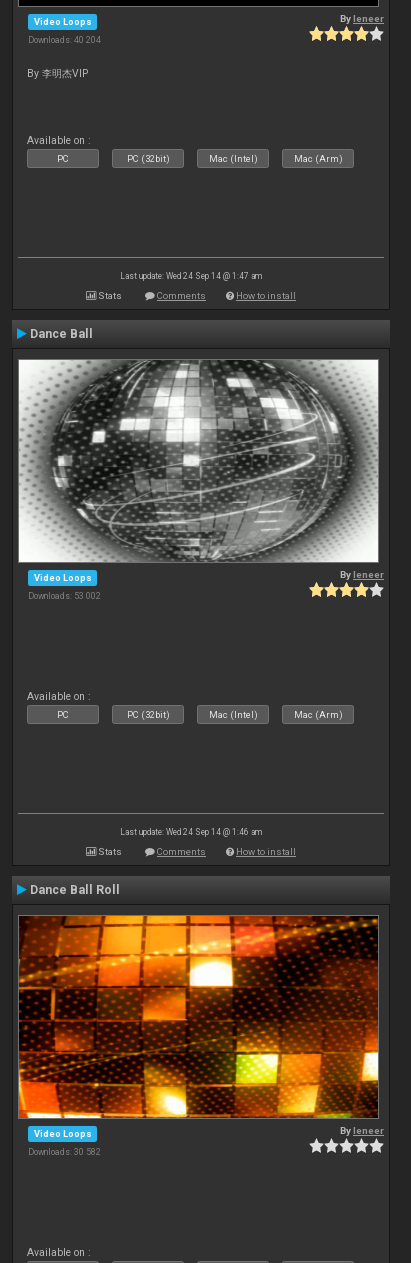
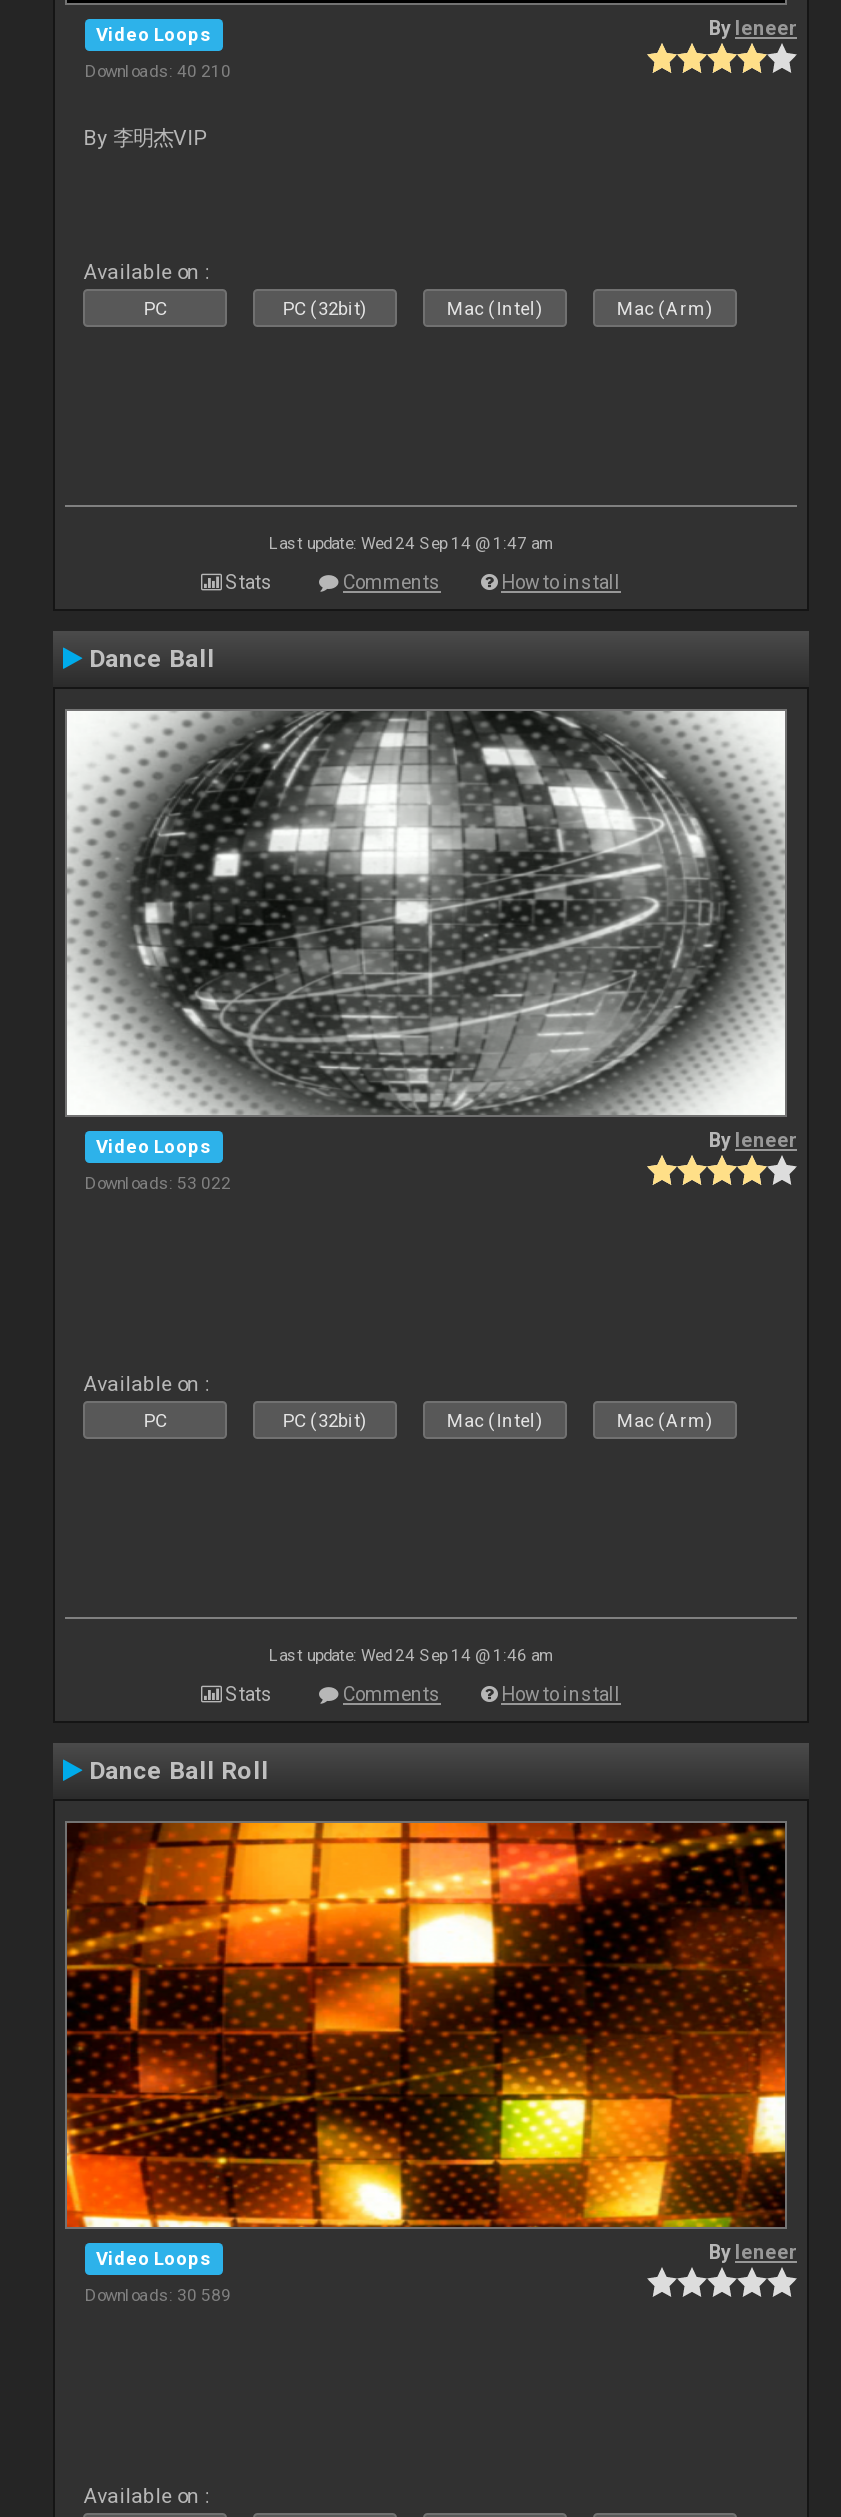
- Downloads: 40 204
+ Downloads: 40 210

- Downloads: 53 002
+ Downloads: 53 022

- Downloads: 30 582
+ Downloads: 30 589
